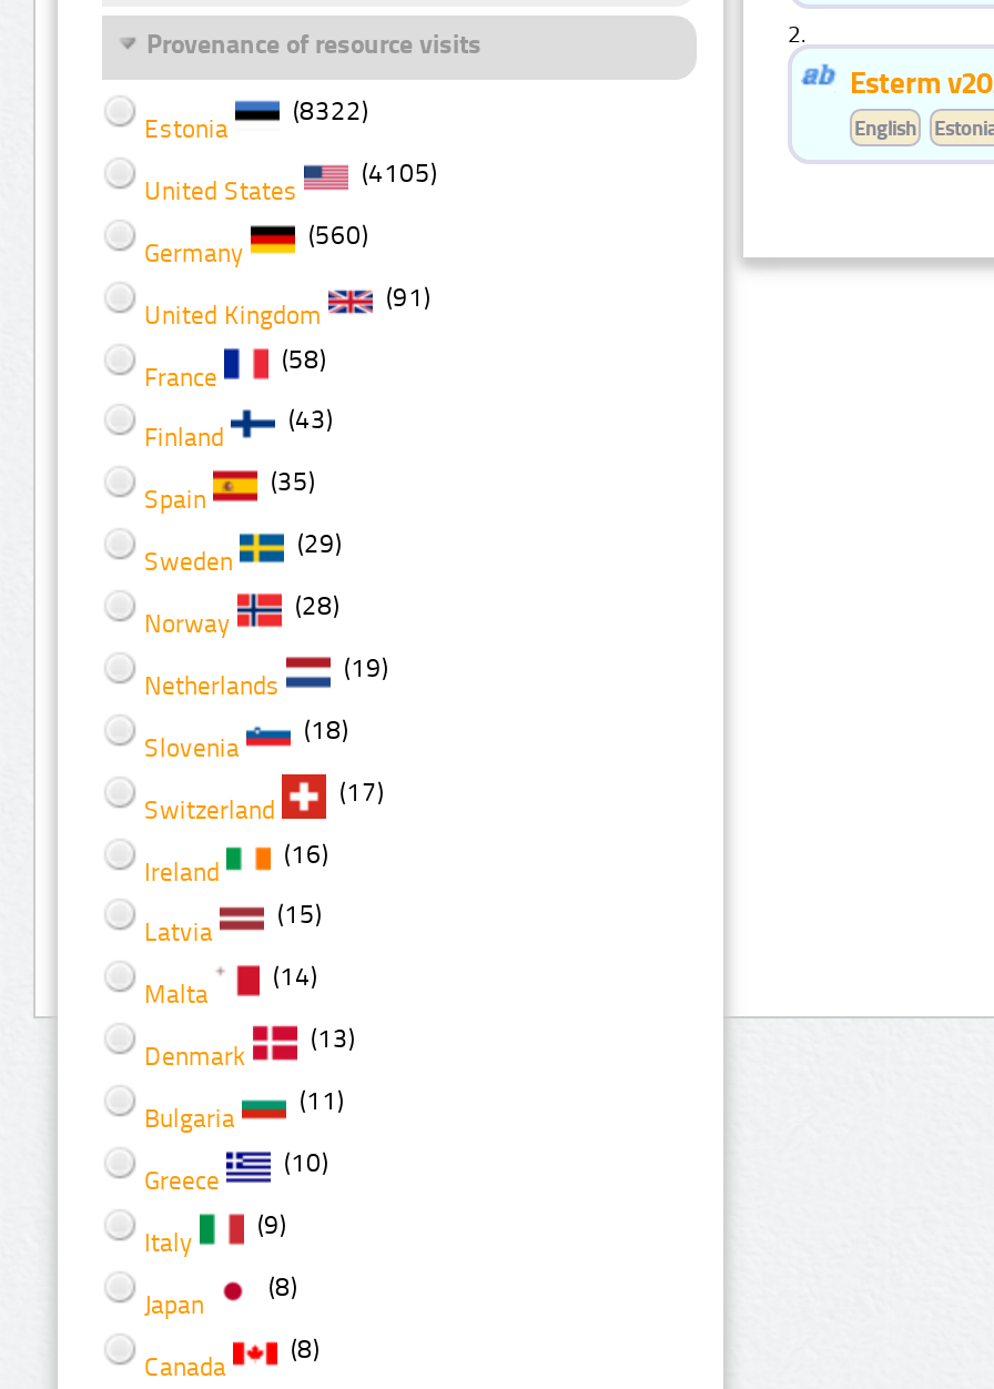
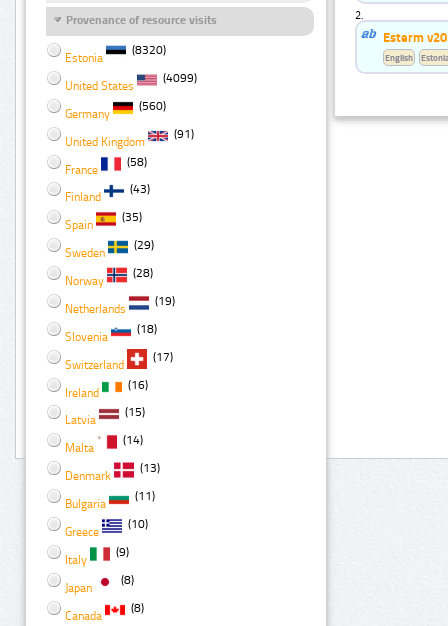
- (8322)
+ (8320)

- (4105)
+ (4099)
